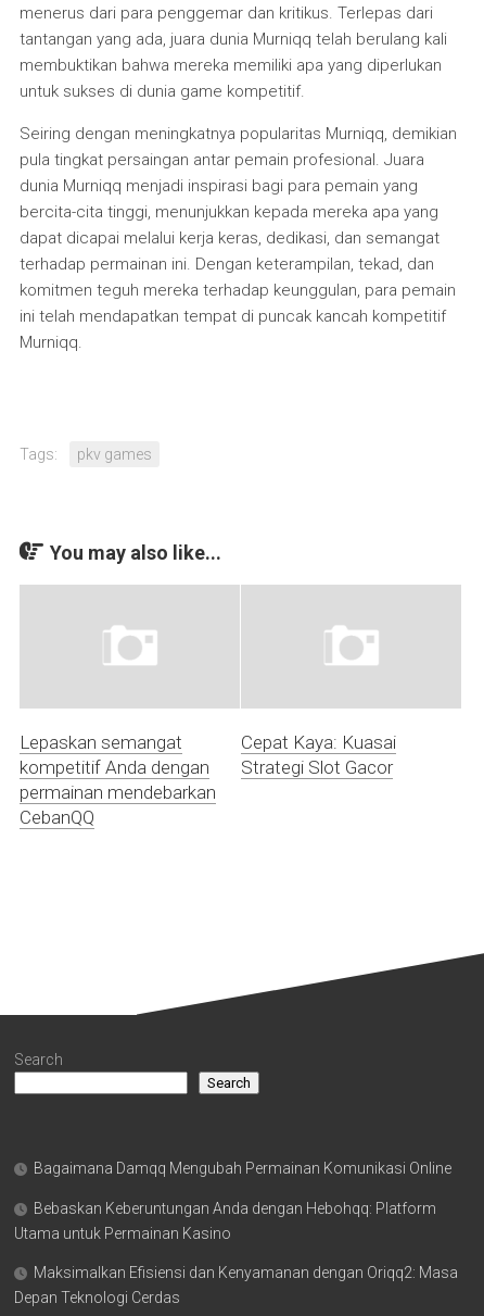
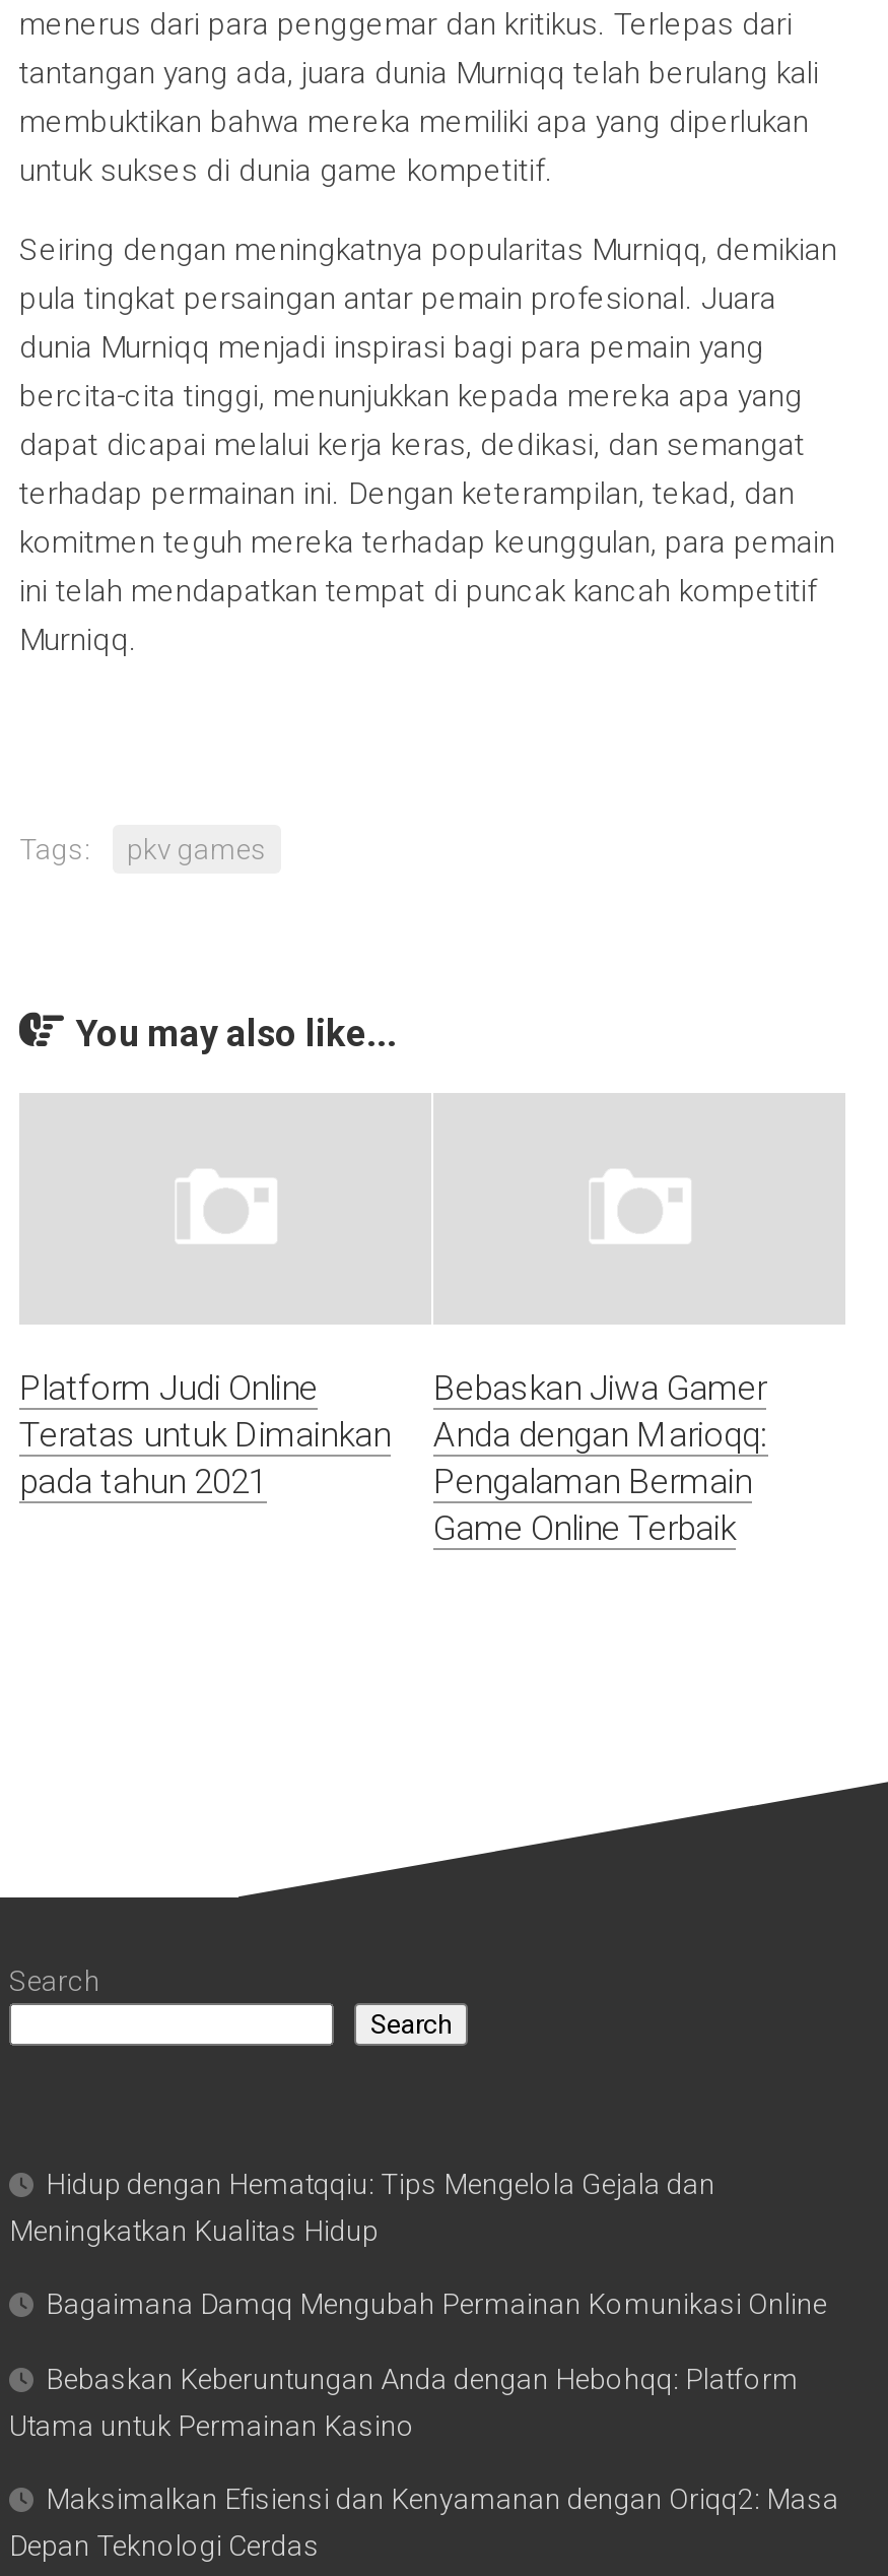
- Lepaskan semangat
- kompetitif Anda dengan
- permainan mendebarkan
- CebanQQ
+ Platform Judi Online
+ Teratas untuk Dimainkan
+ pada tahun 2021

- Cepat Kaya: Kuasai
- Strategi Slot Gacor
+ Bebaskan Jiwa Gamer
+ Anda dengan Marioqq:
+ Pengalaman Bermain
+ Game Online Terbaik

+ Hidup dengan Hematqqiu: Tips Mengelola Gejala dan
+ Meningkatkan Kualitas Hidup
